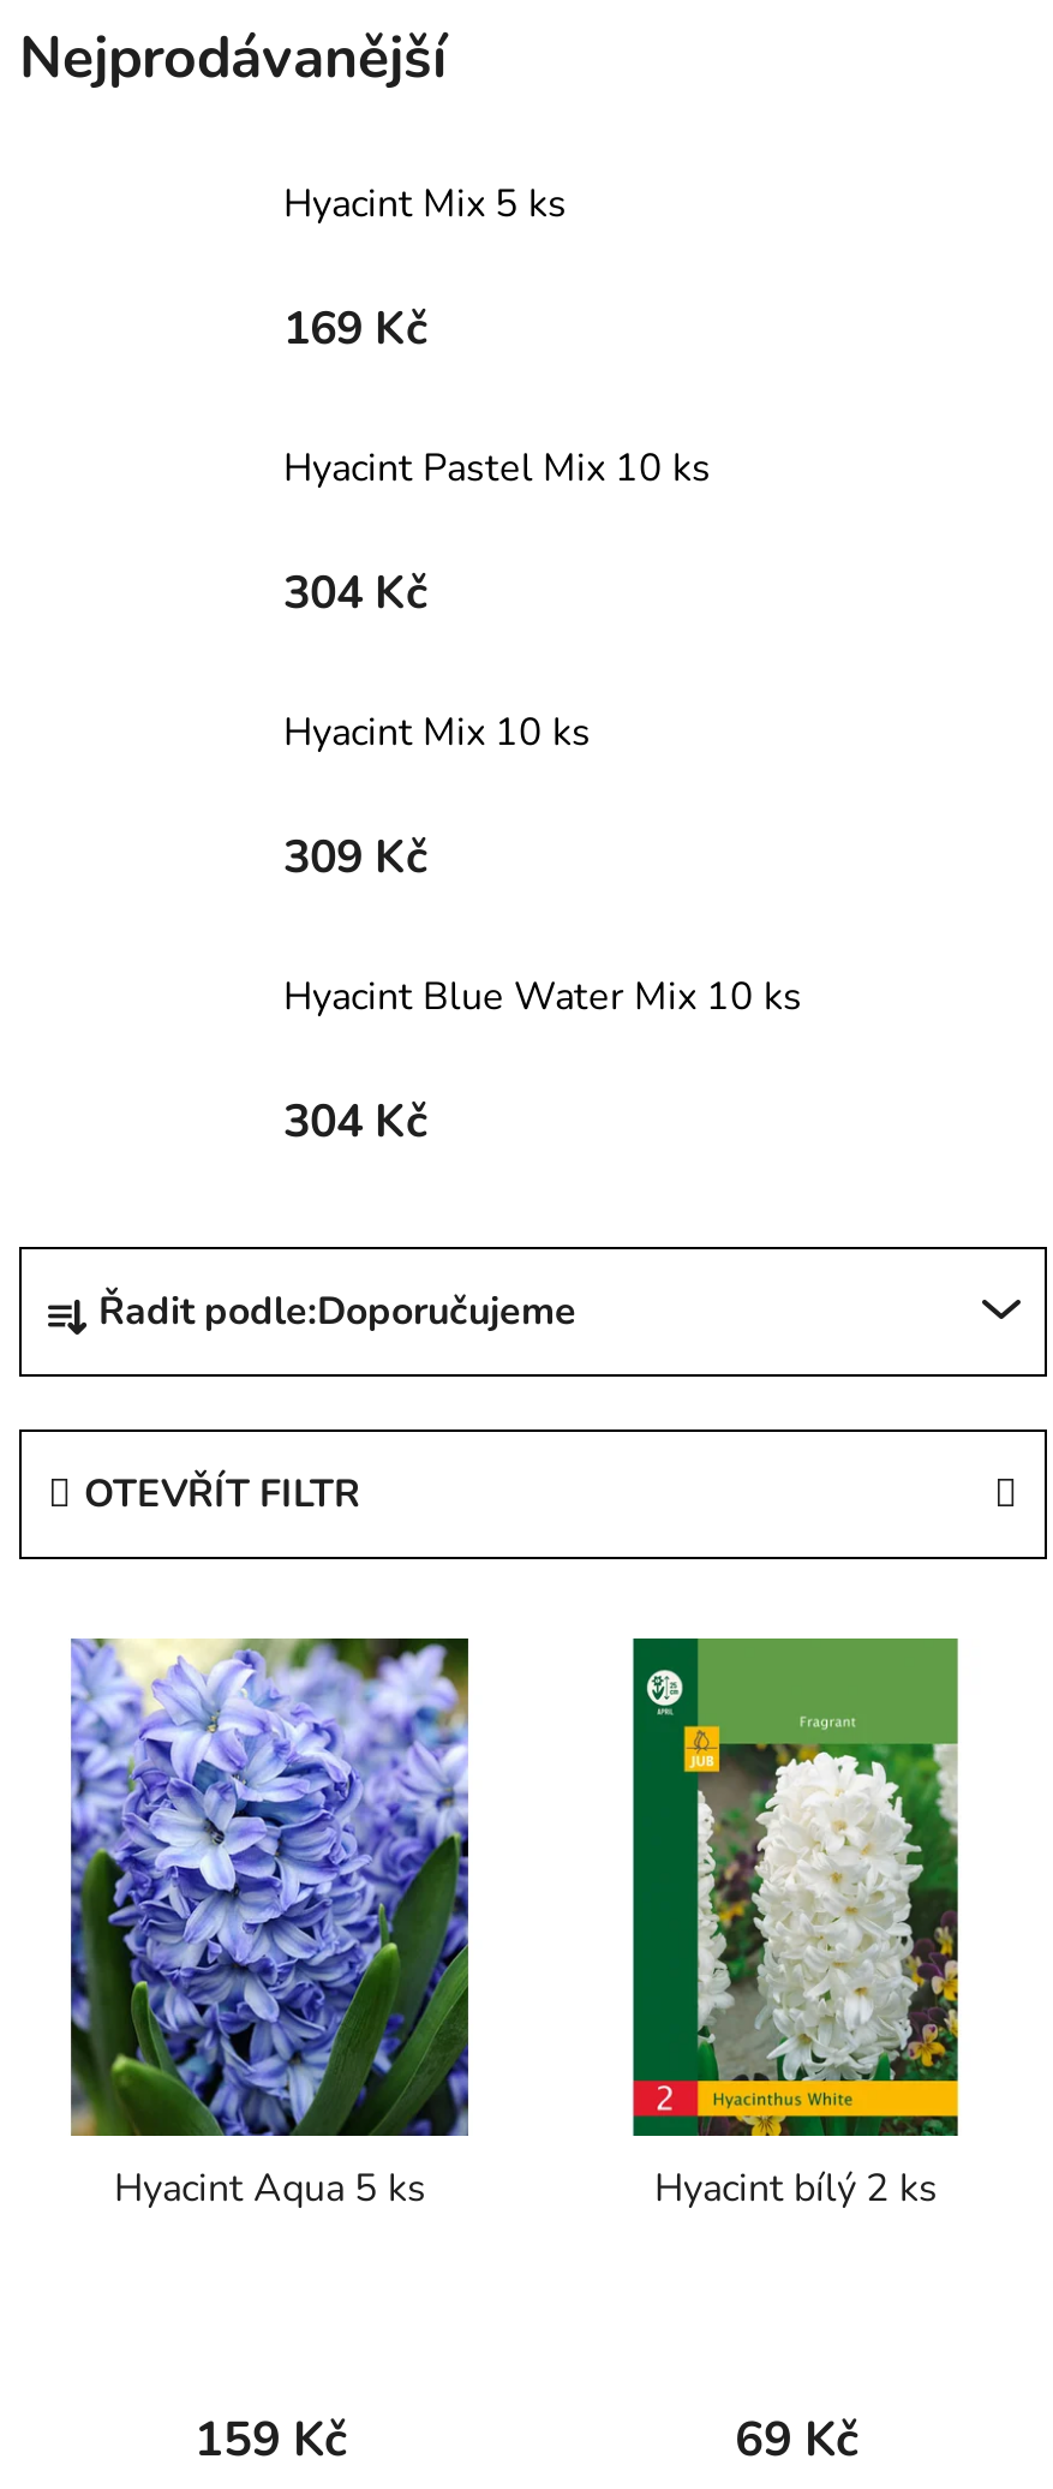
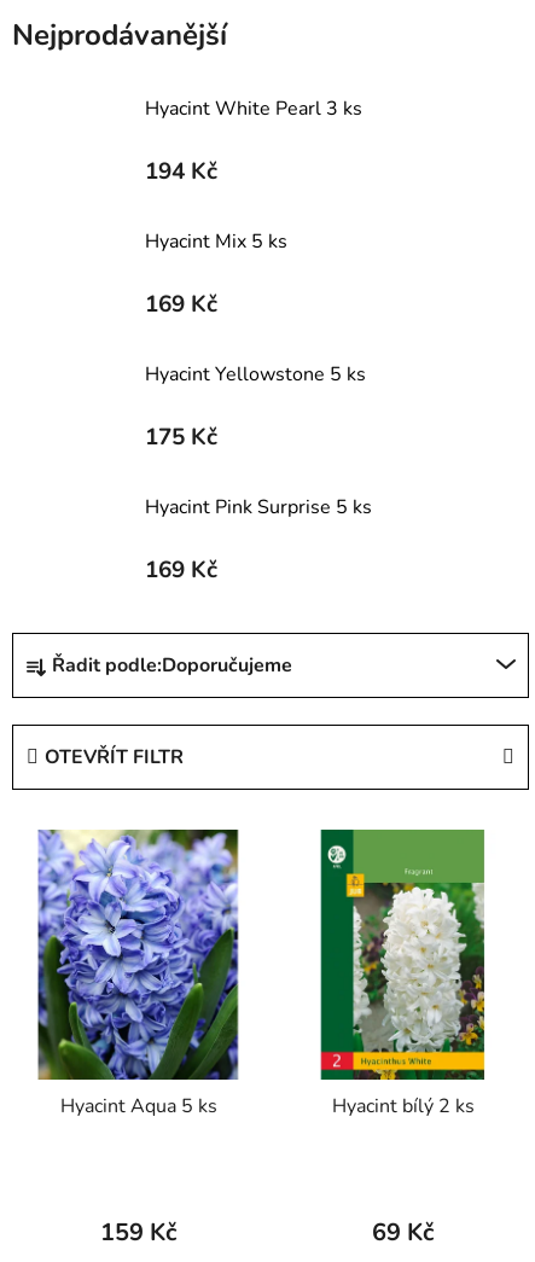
+ Hyacint White Pearl 3 ks
+ 194 Kč

moved down: Hyacint Mix 5 ks | 169 Kč

- Hyacint Pastel Mix 10 ks
- 304 Kč
- Hyacint Mix 10 ks
- 309 Kč
- Hyacint Blue Water Mix 10 ks
- 304 Kč
+ Hyacint Yellowstone 5 ks
+ 175 Kč
+ Hyacint Pink Surprise 5 ks
+ 169 Kč
